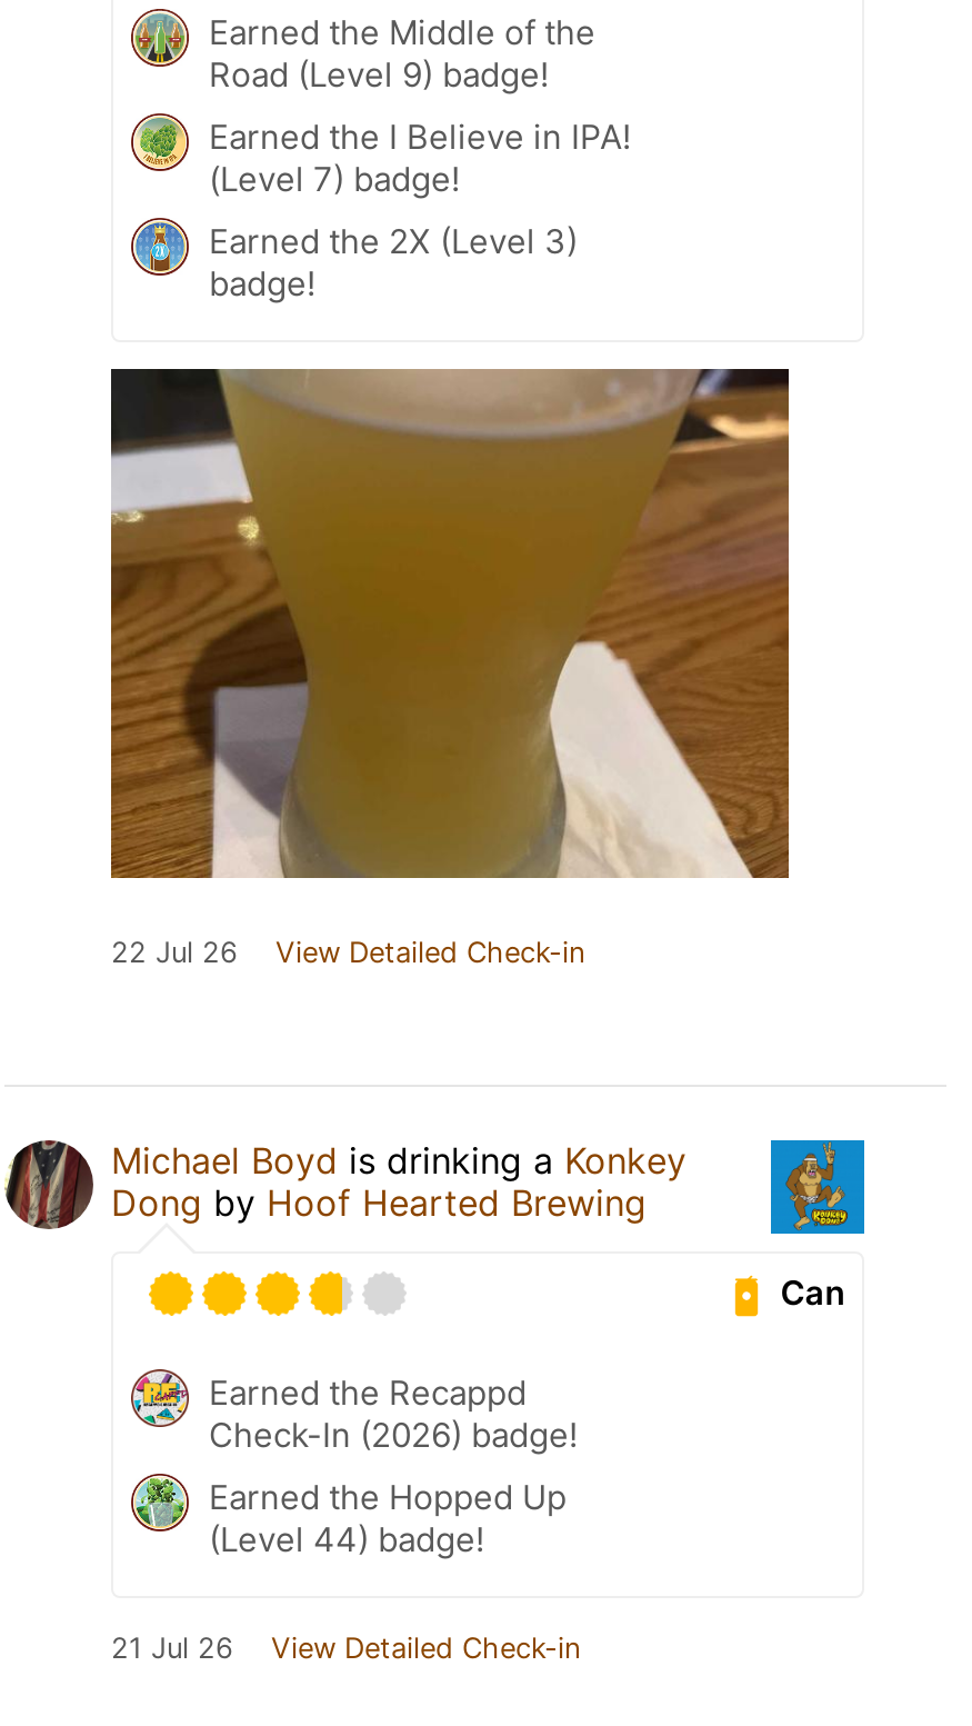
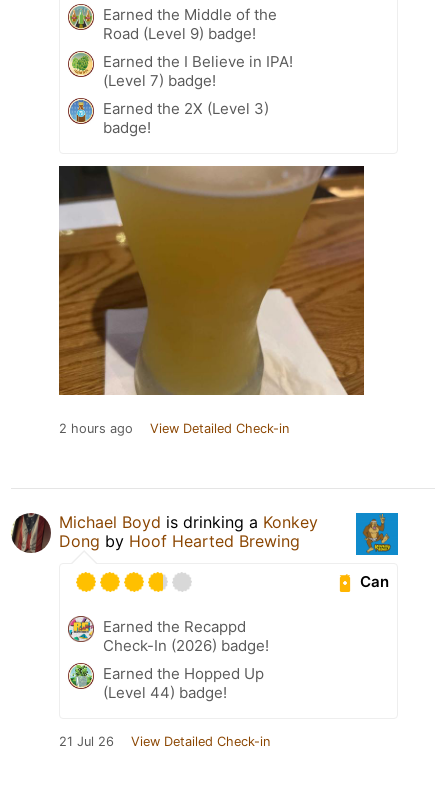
- 22 Jul 26 View Detailed Check-in
+ 2 hours ago View Detailed Check-in
